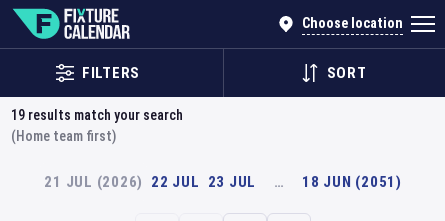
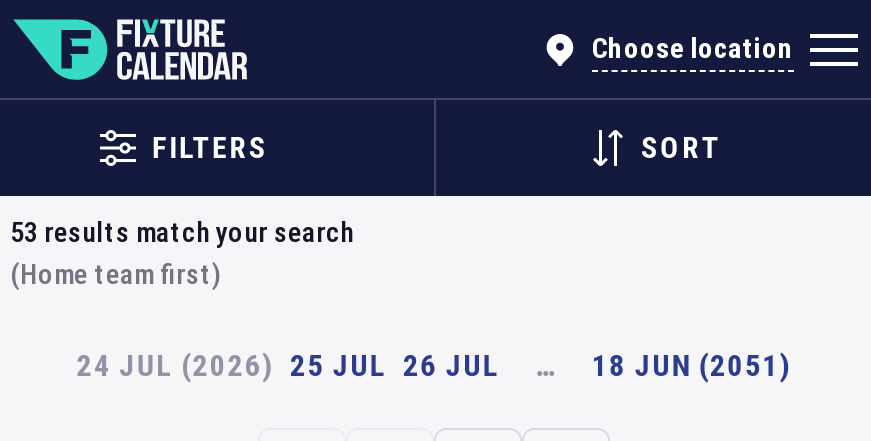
- 19 results match your search
+ 53 results match your search

- 21 JUL (2026) 22 JUL 23 JUL
+ 24 JUL (2026) 25 JUL 26 JUL
